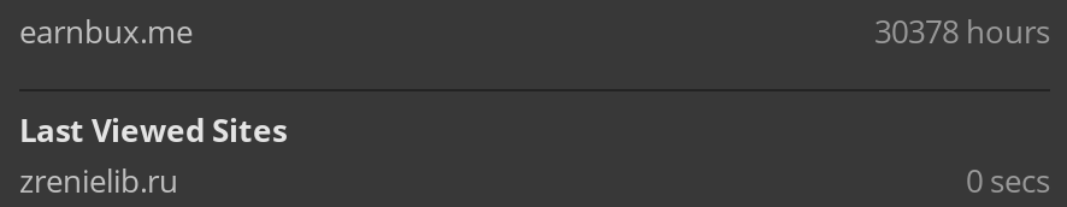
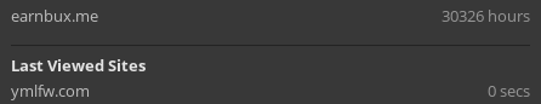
- 30378 hours
+ 30326 hours

- zrenielib.ru
+ ymlfw.com
